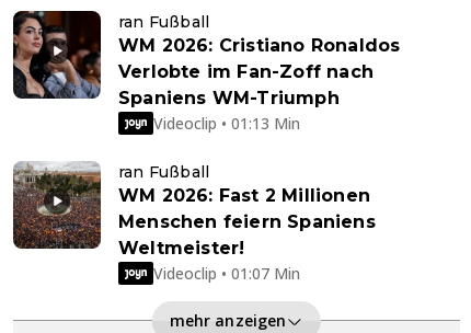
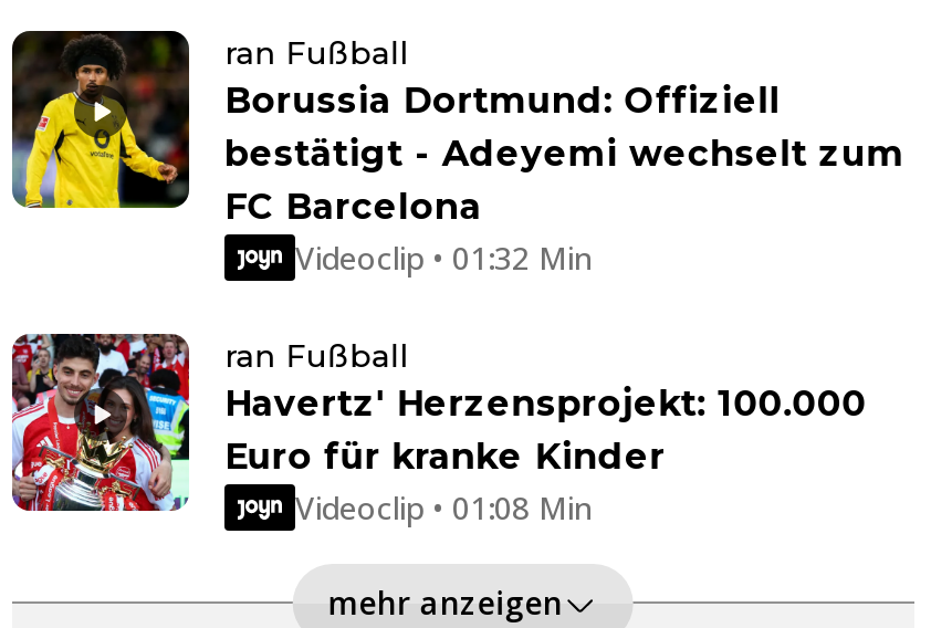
- [image]
- WM 2026: Cristiano Ronaldos
- Verlobte im Fan-Zoff nach
- Spaniens WM-Triumph
- Videoclip • 01:13 Min
+ [image]
+ Borussia Dortmund: Offiziell
+ bestätigt - Adeyemi wechselt zum
+ FC Barcelona
+ Videoclip • 01:32 Min

- [image]
- WM 2026: Fast 2 Millionen
- Menschen feiern Spaniens
- Weltmeister!
- Videoclip • 01:07 Min
+ [image]
+ Havertz' Herzensprojekt: 100.000
+ Euro für kranke Kinder
+ Videoclip • 01:08 Min
